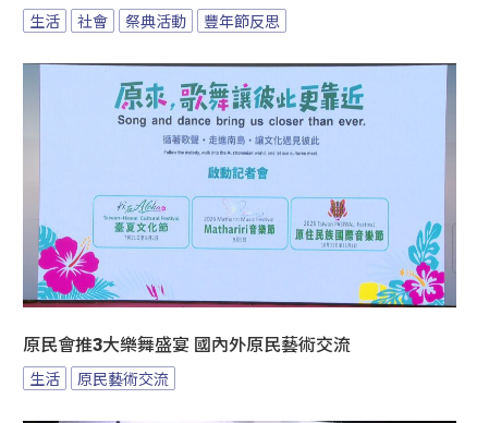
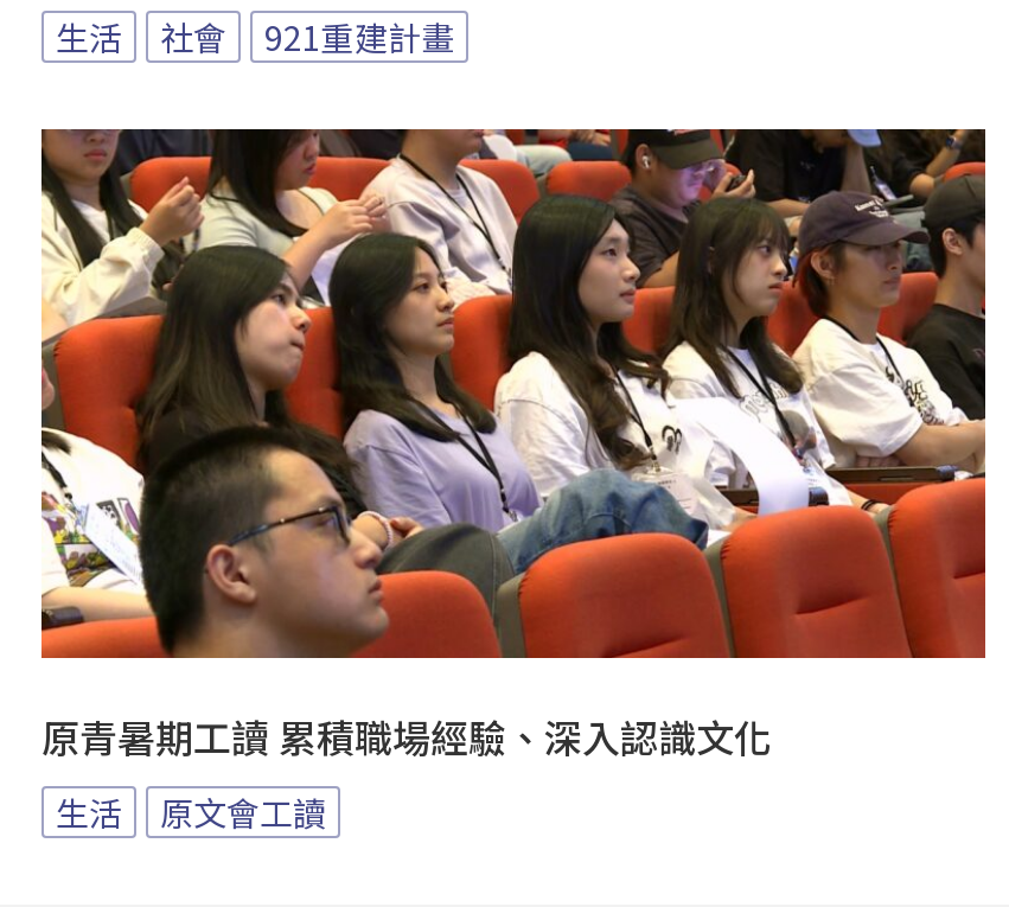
- 祭典活動
- 豐年節反思
+ 921重建計畫

- [image]
- 原民會推3大樂舞盛宴 國內外原民藝術交流
+ [image]
+ 原青暑期工讀 累積職場經驗、深入認識文化

- 原民藝術交流
+ 原文會工讀
